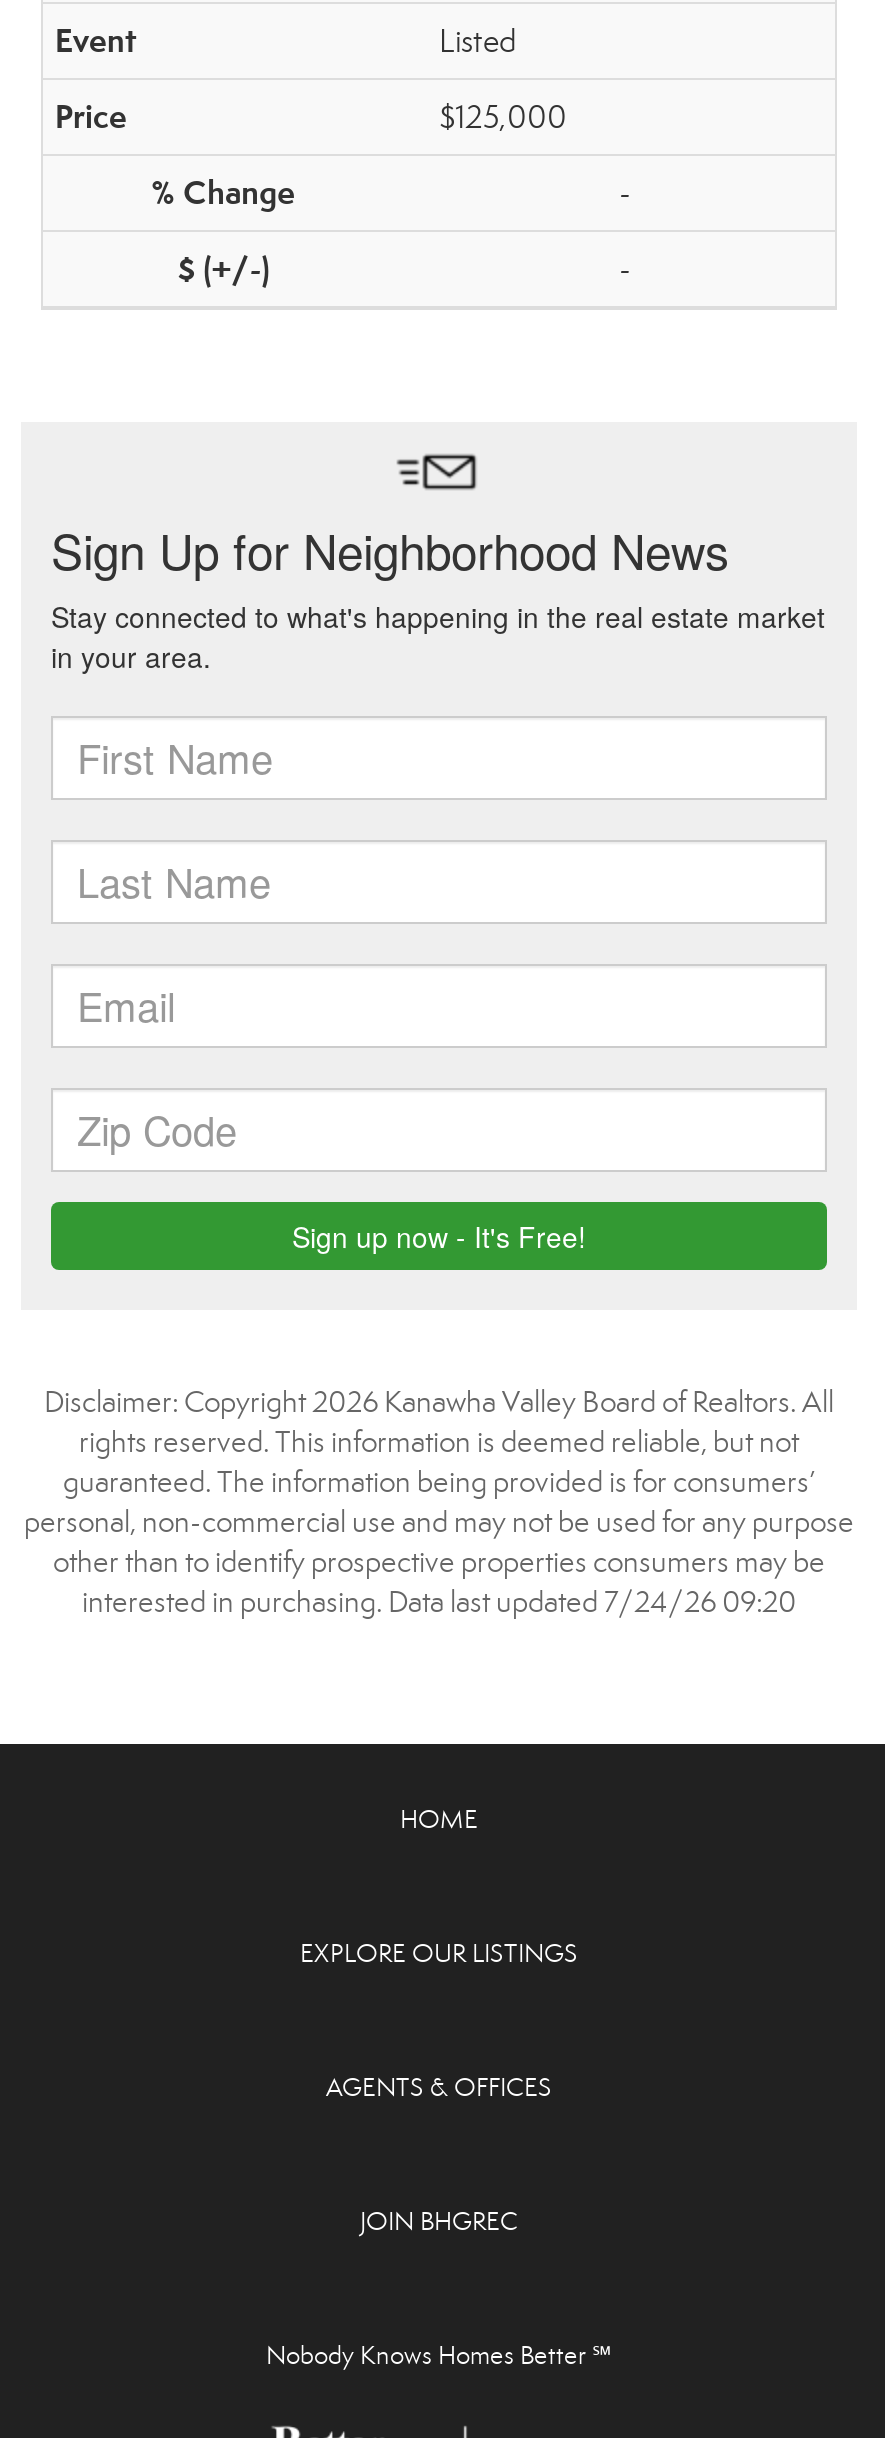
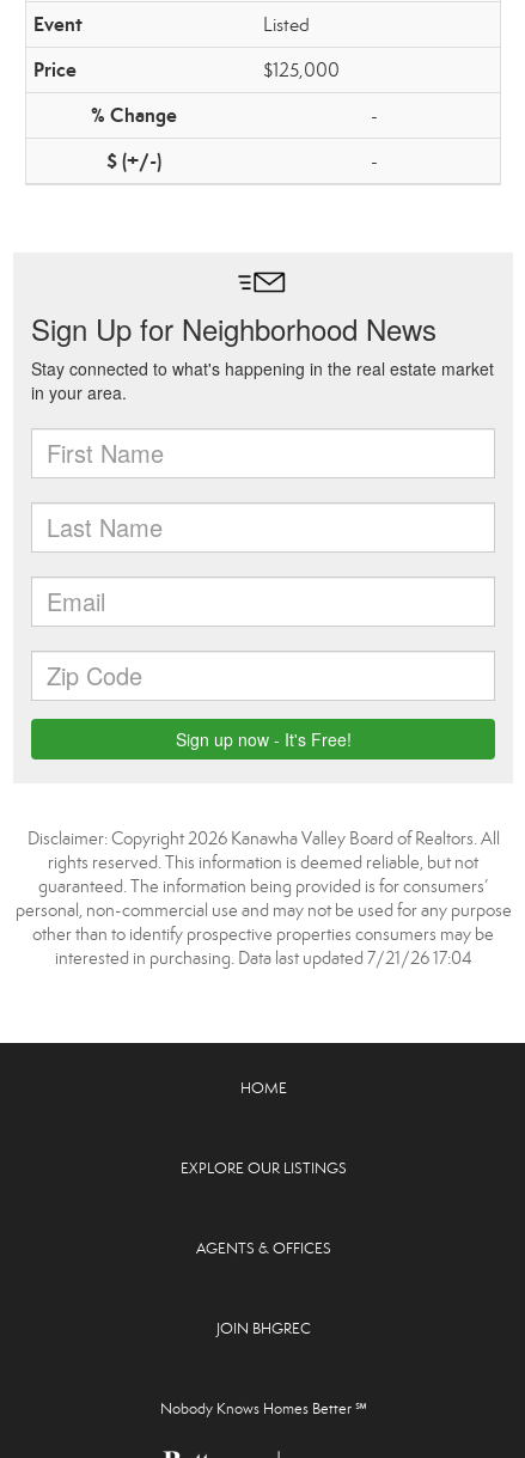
- interested in purchasing. Data last updated 7/24/26 09:20
+ interested in purchasing. Data last updated 7/21/26 17:04
